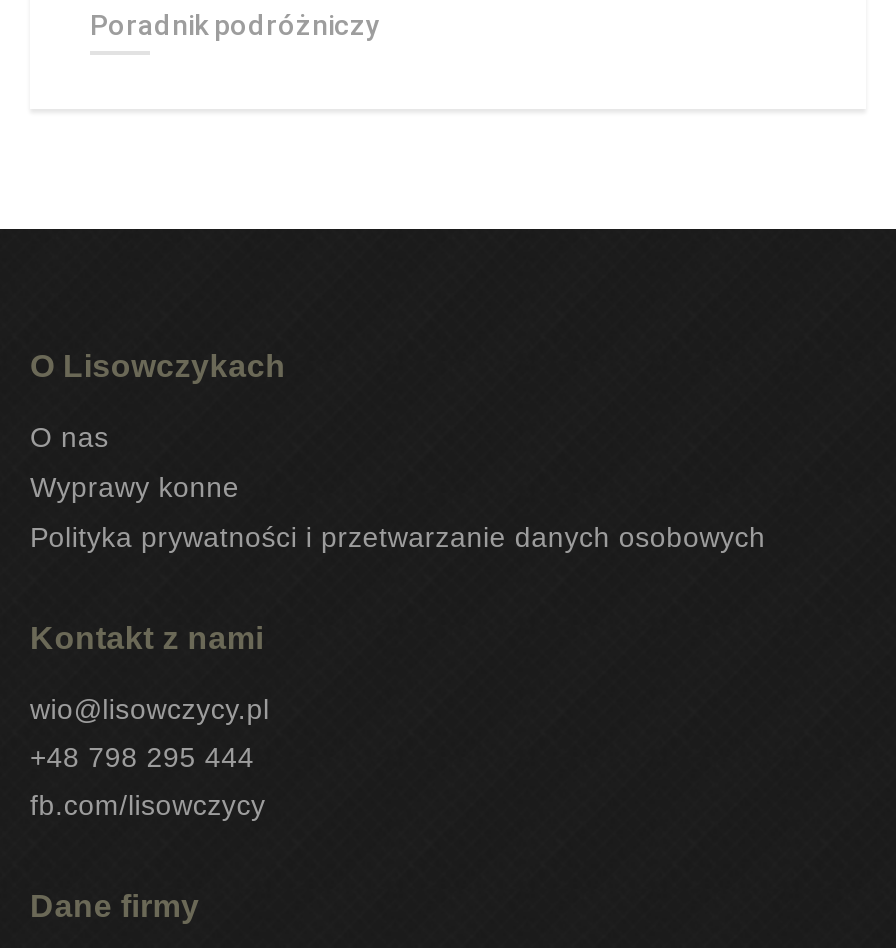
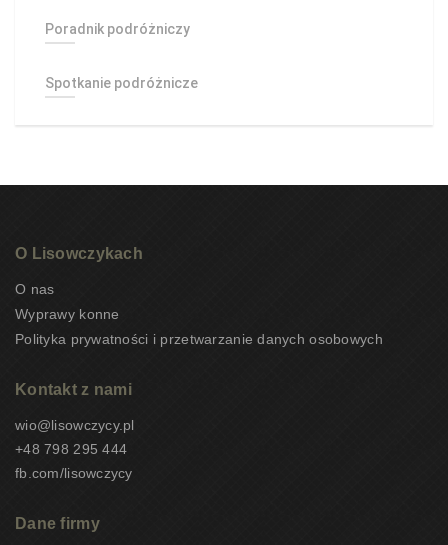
+ Spotkanie podróżnicze
